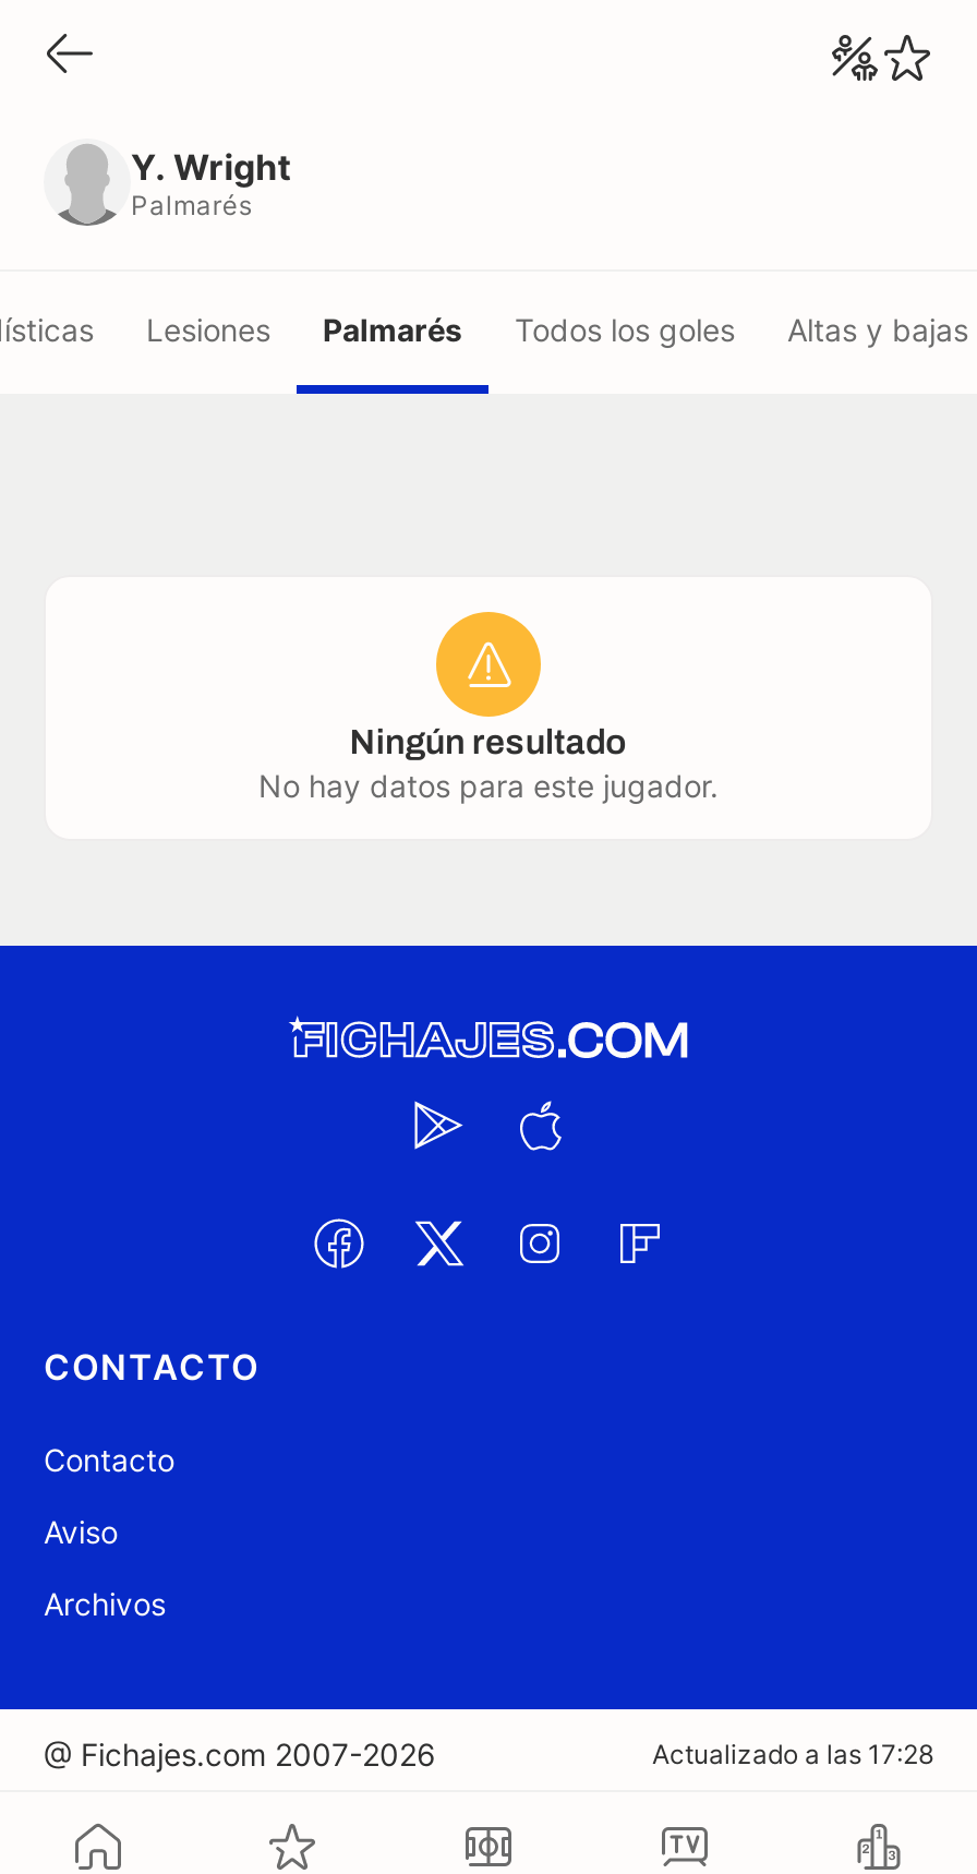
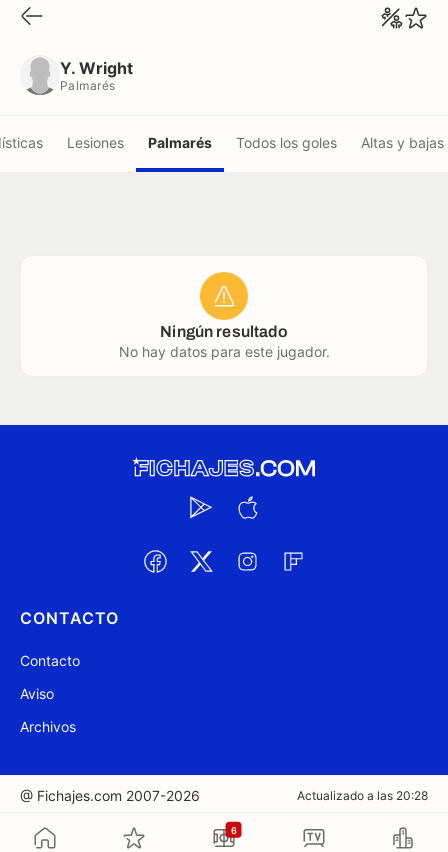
- Actualizado a las 17:28
+ Actualizado a las 20:28

+ 6
